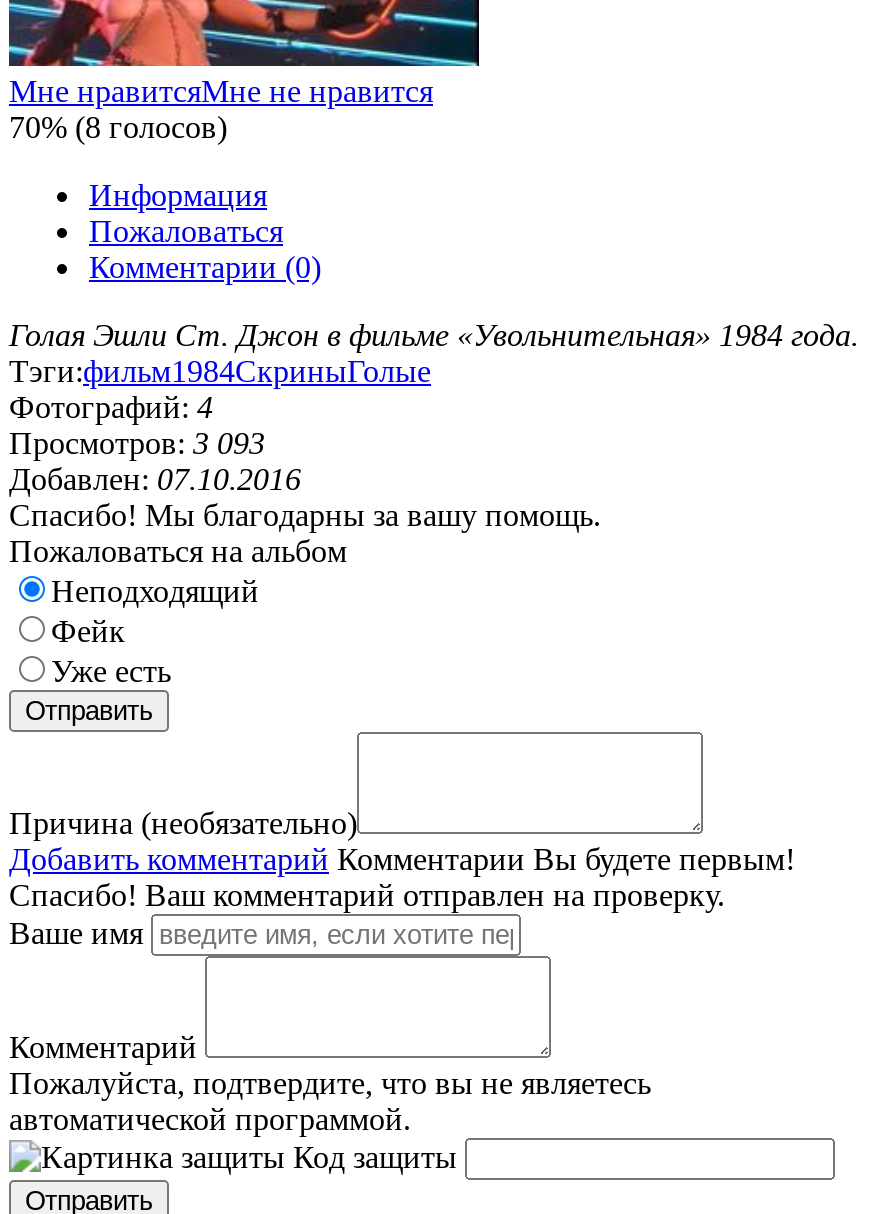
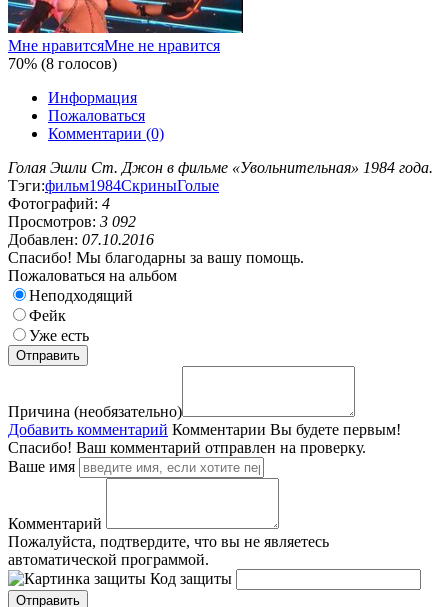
- Просмотров: 3 093
+ Просмотров: 3 092
